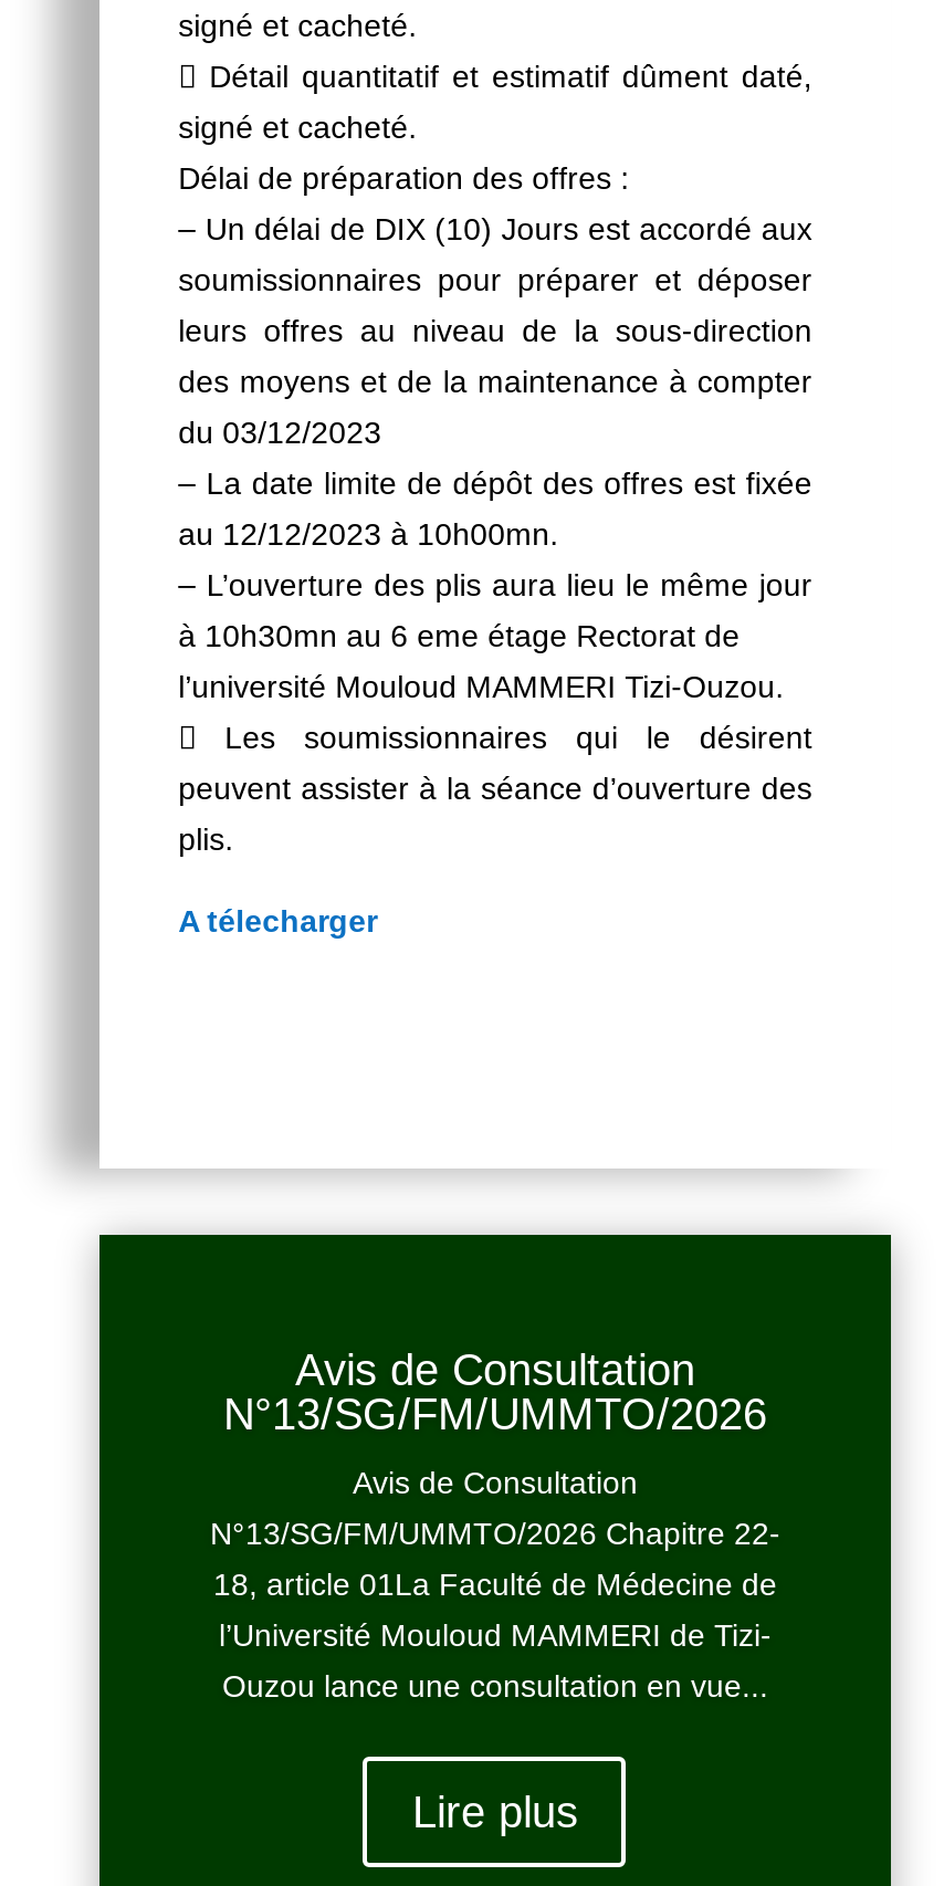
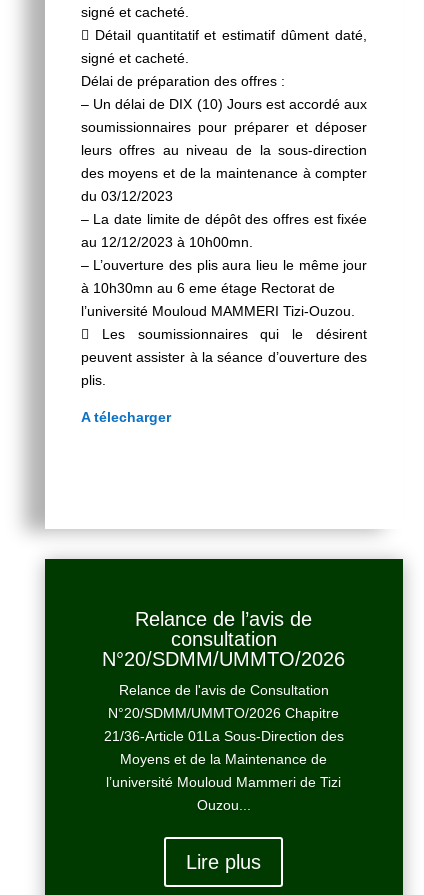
- Avis de Consultation
- N°13/SG/FM/UMMTO/2026
+ Relance de l’avis de
+ consultation
+ N°20/SDMM/UMMTO/2026

- Avis de Consultation
- N°13/SG/FM/UMMTO/2026 Chapitre 22-
- 18, article 01La Faculté de Médecine de
- l’Université Mouloud MAMMERI de Tizi-
- Ouzou lance une consultation en vue...
+ Relance de l'avis de Consultation
+ N°20/SDMM/UMMTO/2026 Chapitre
+ 21/36-Article 01La Sous-Direction des
+ Moyens et de la Maintenance de
+ l’université Mouloud Mammeri de Tizi
+ Ouzou...
